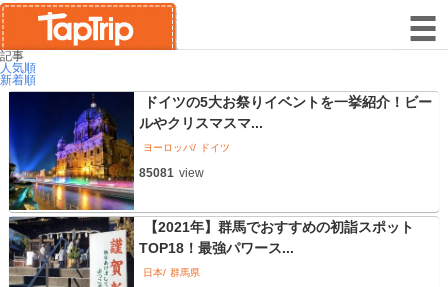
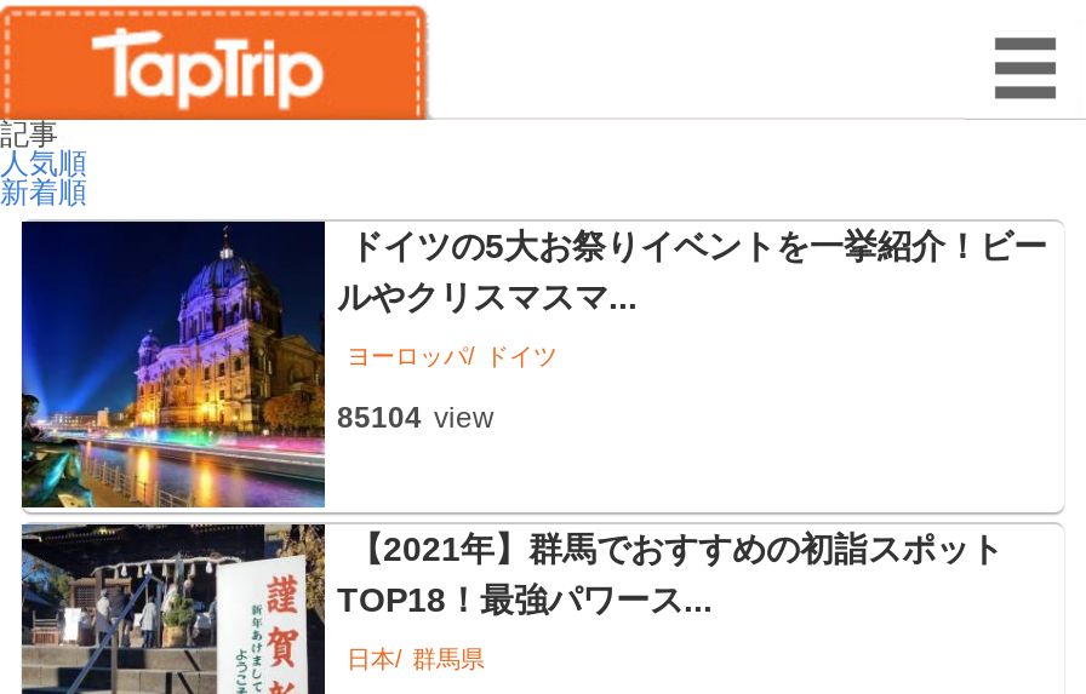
- 85081 view
+ 85104 view
